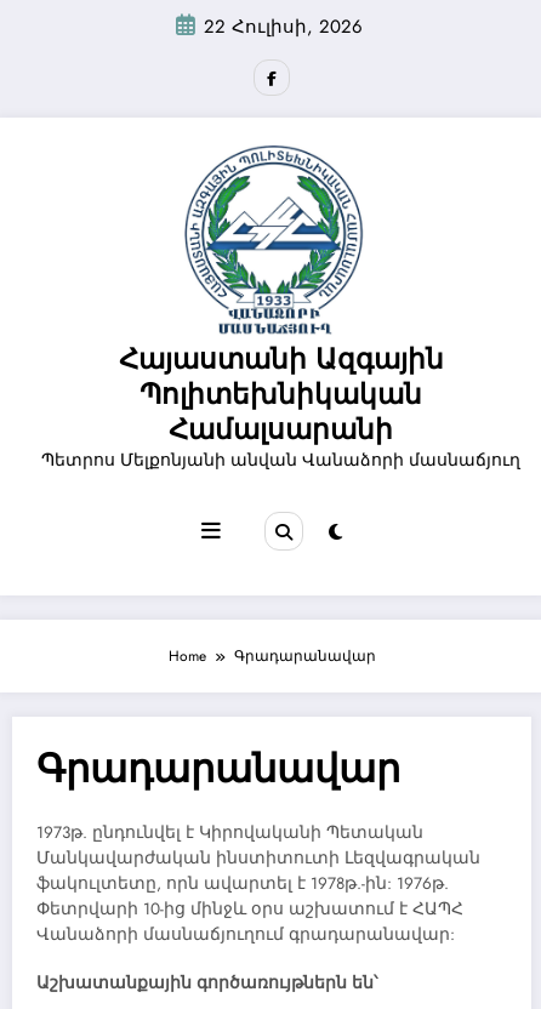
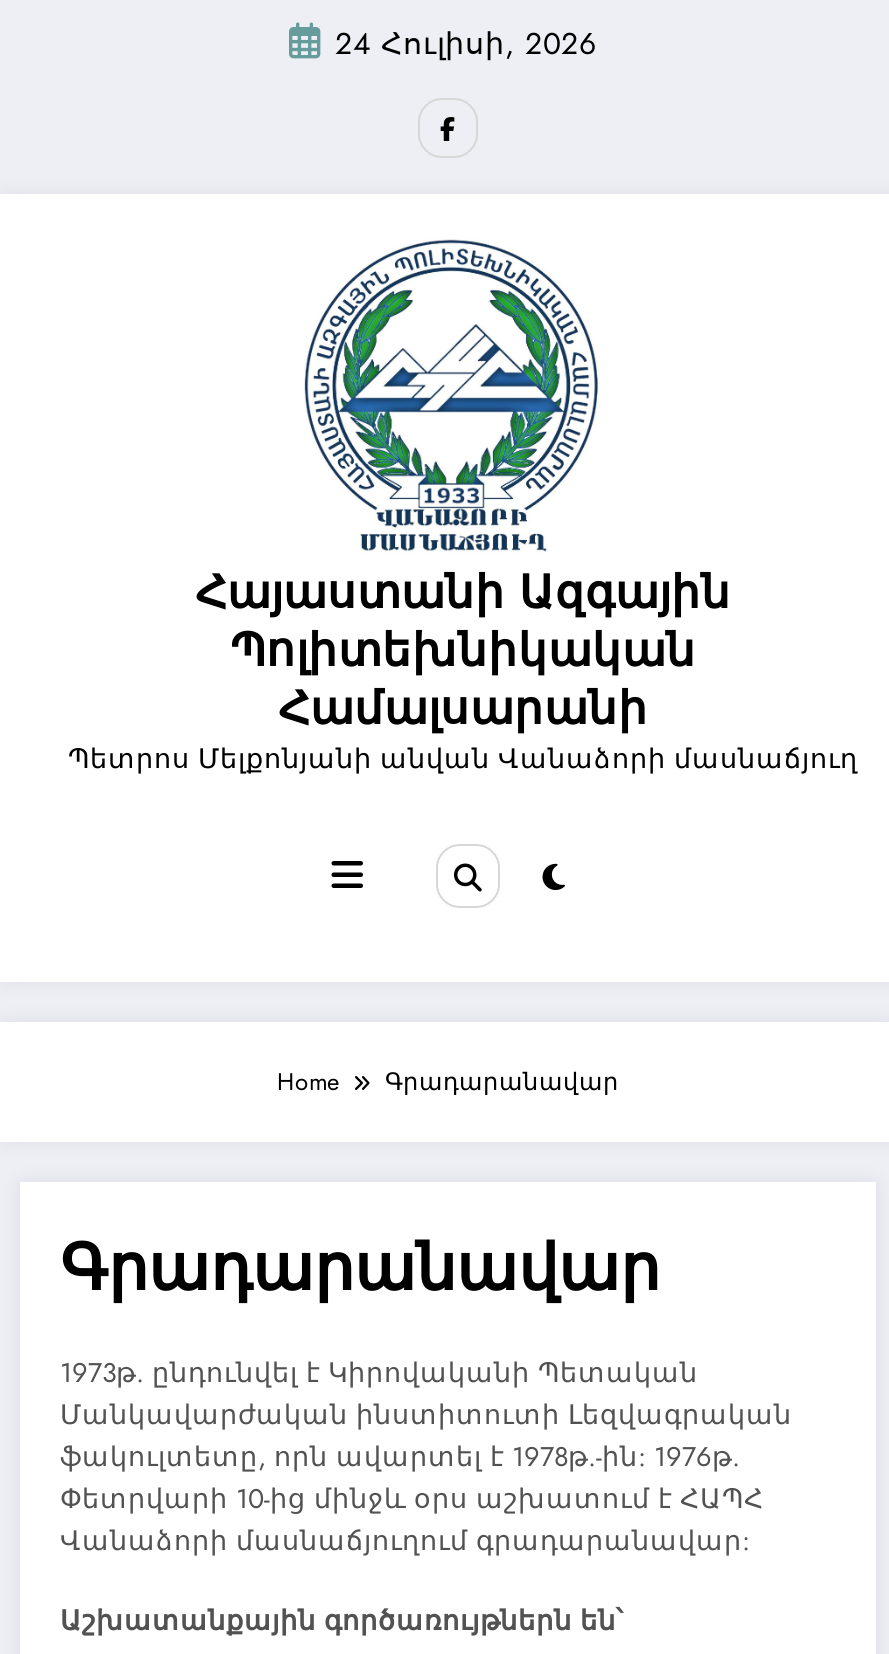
- 22 Հուլիսի, 2026
+ 24 Հուլիսի, 2026
